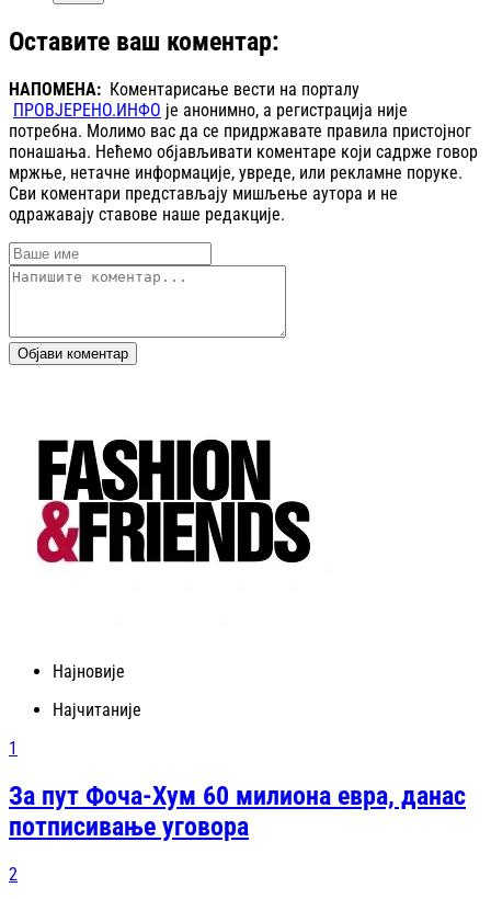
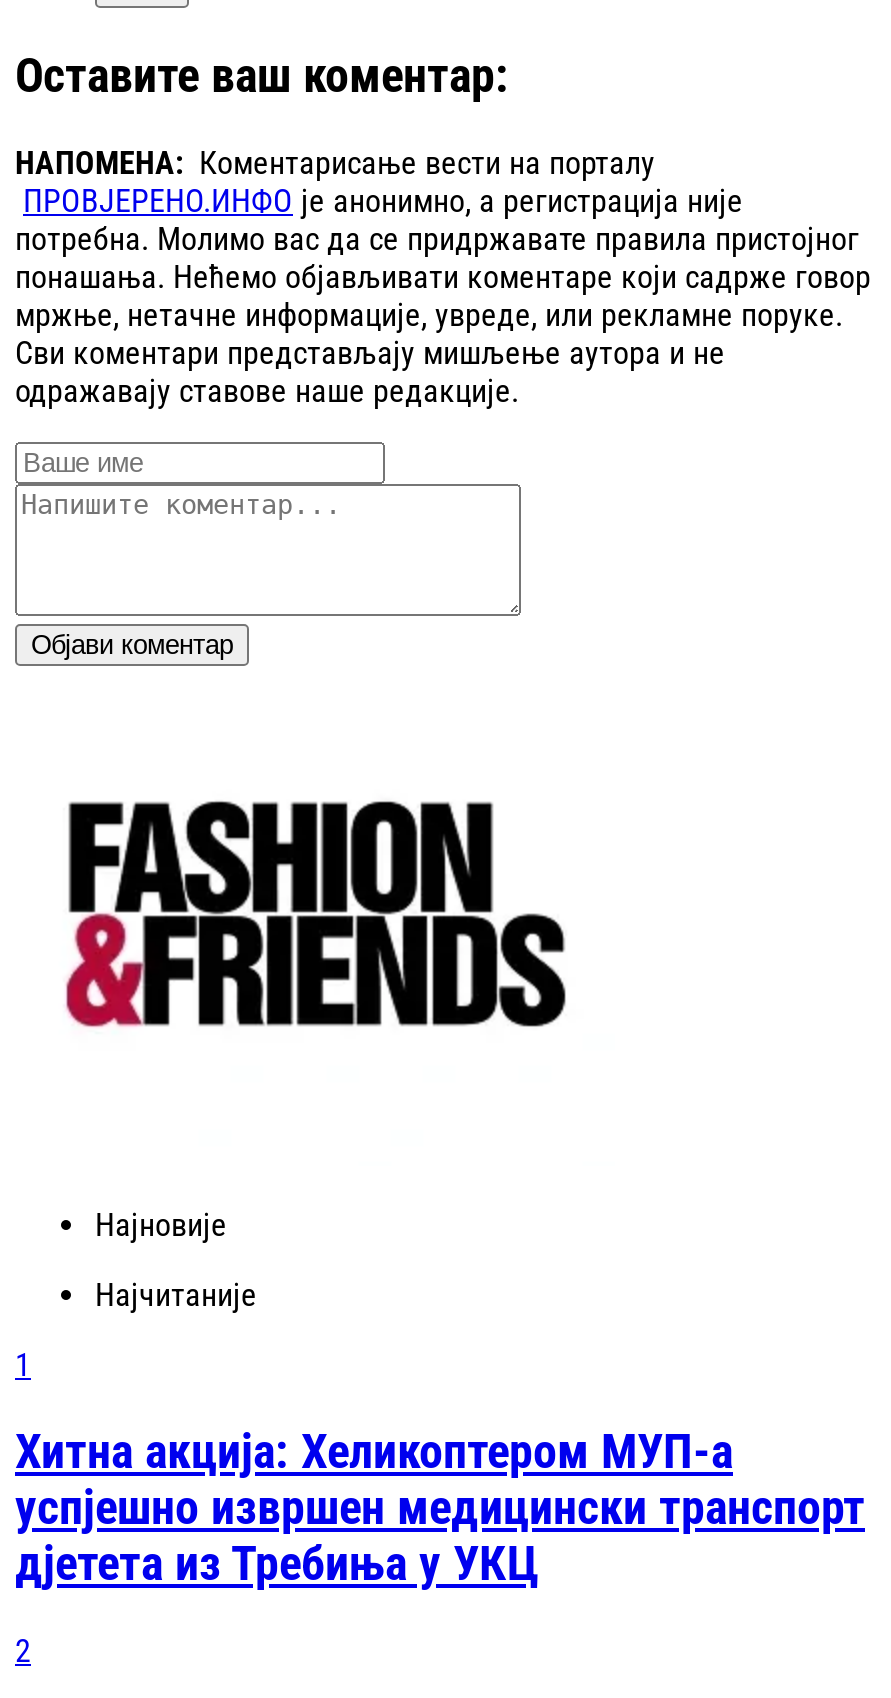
- За пут Фоча-Хум 60 милиона евра, данас
- потписивање уговора
+ Хитна акција: Хеликоптером МУП-а
+ успјешно извршен медицински транспорт
+ дјетета из Требиња у УКЦ
